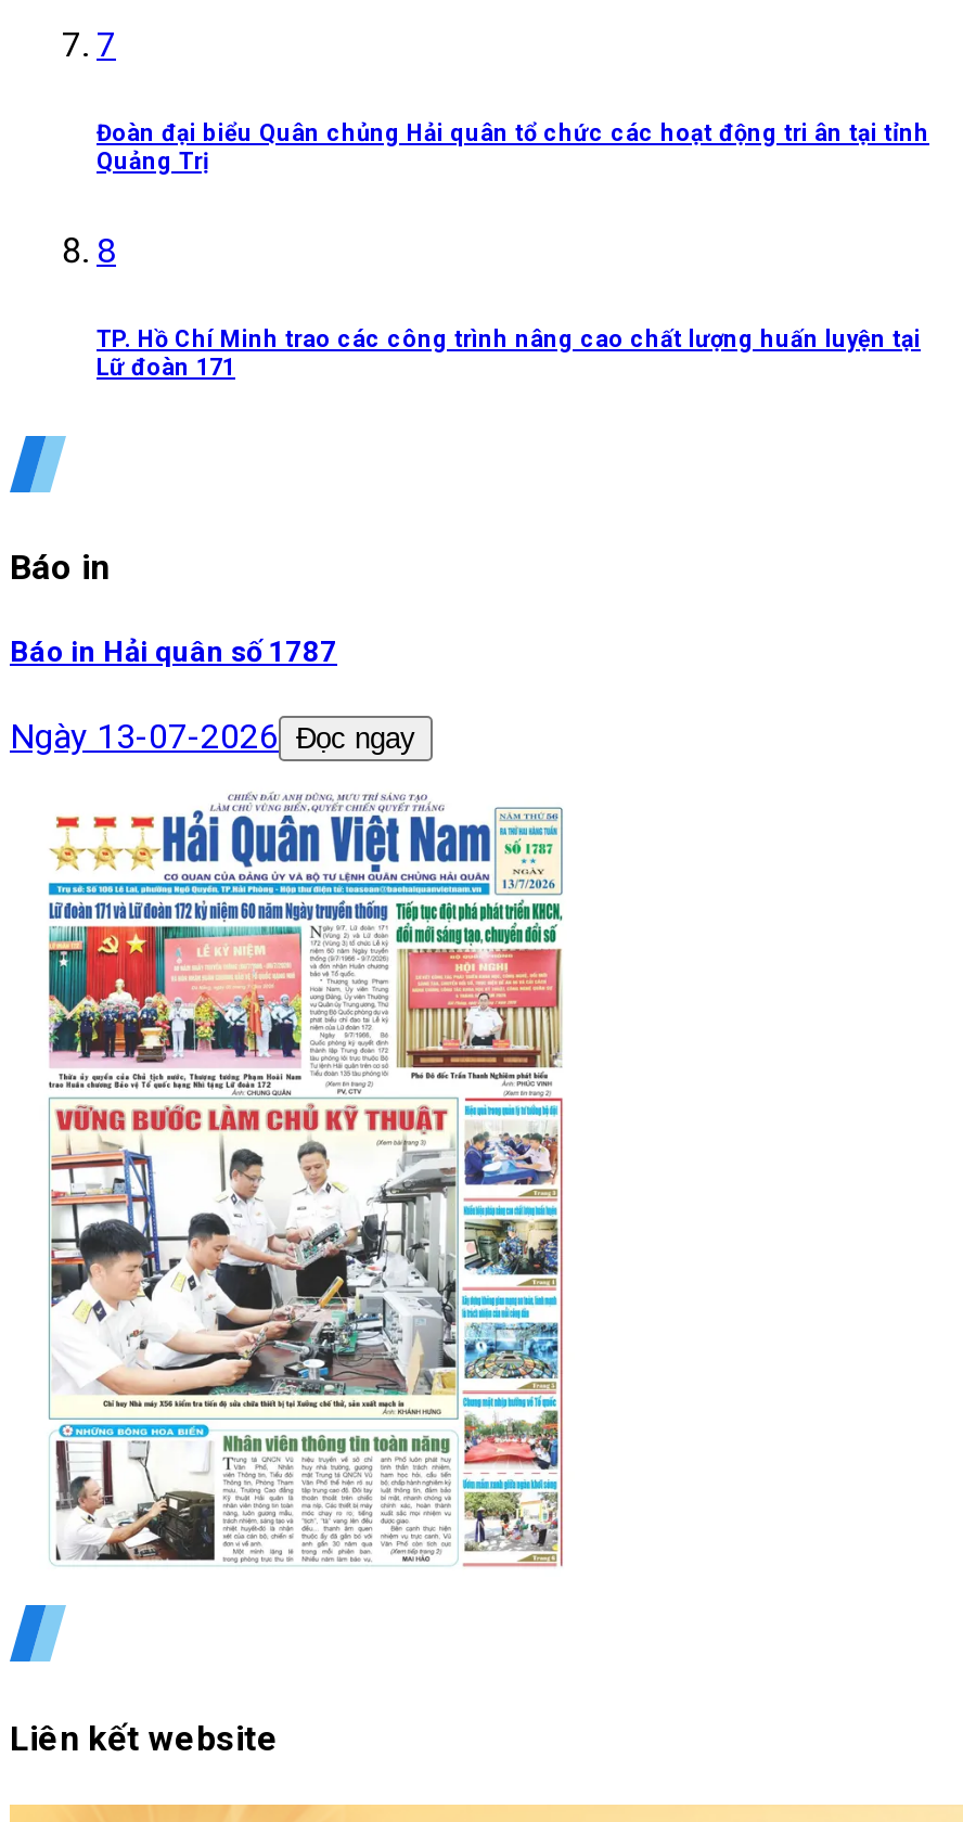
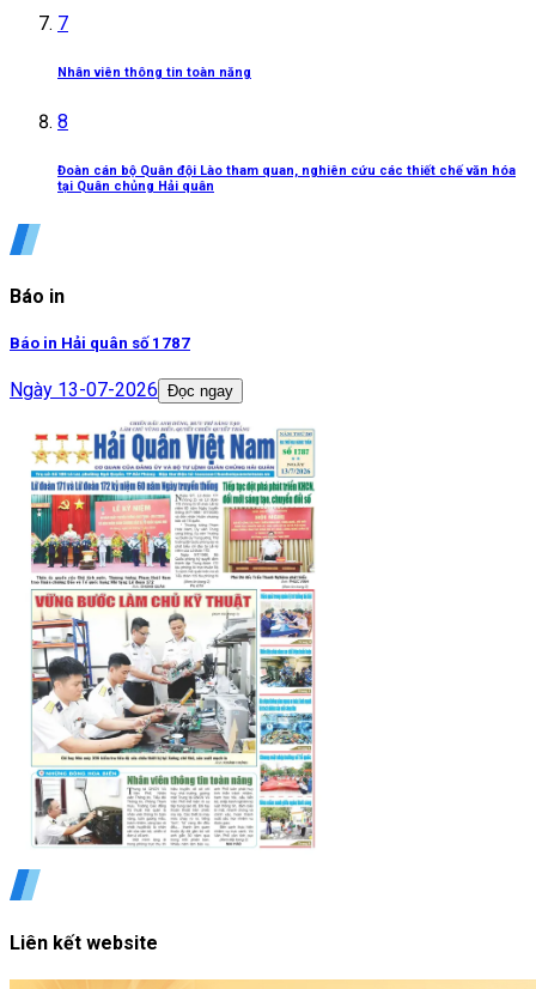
- Đoàn đại biểu Quân chủng Hải quân tổ chức các hoạt động tri ân tại tỉnh
- Quảng Trị
+ Nhân viên thông tin toàn năng

- TP. Hồ Chí Minh trao các công trình nâng cao chất lượng huấn luyện tại
- Lữ đoàn 171
+ Đoàn cán bộ Quân đội Lào tham quan, nghiên cứu các thiết chế văn hóa
+ tại Quân chủng Hải quân
